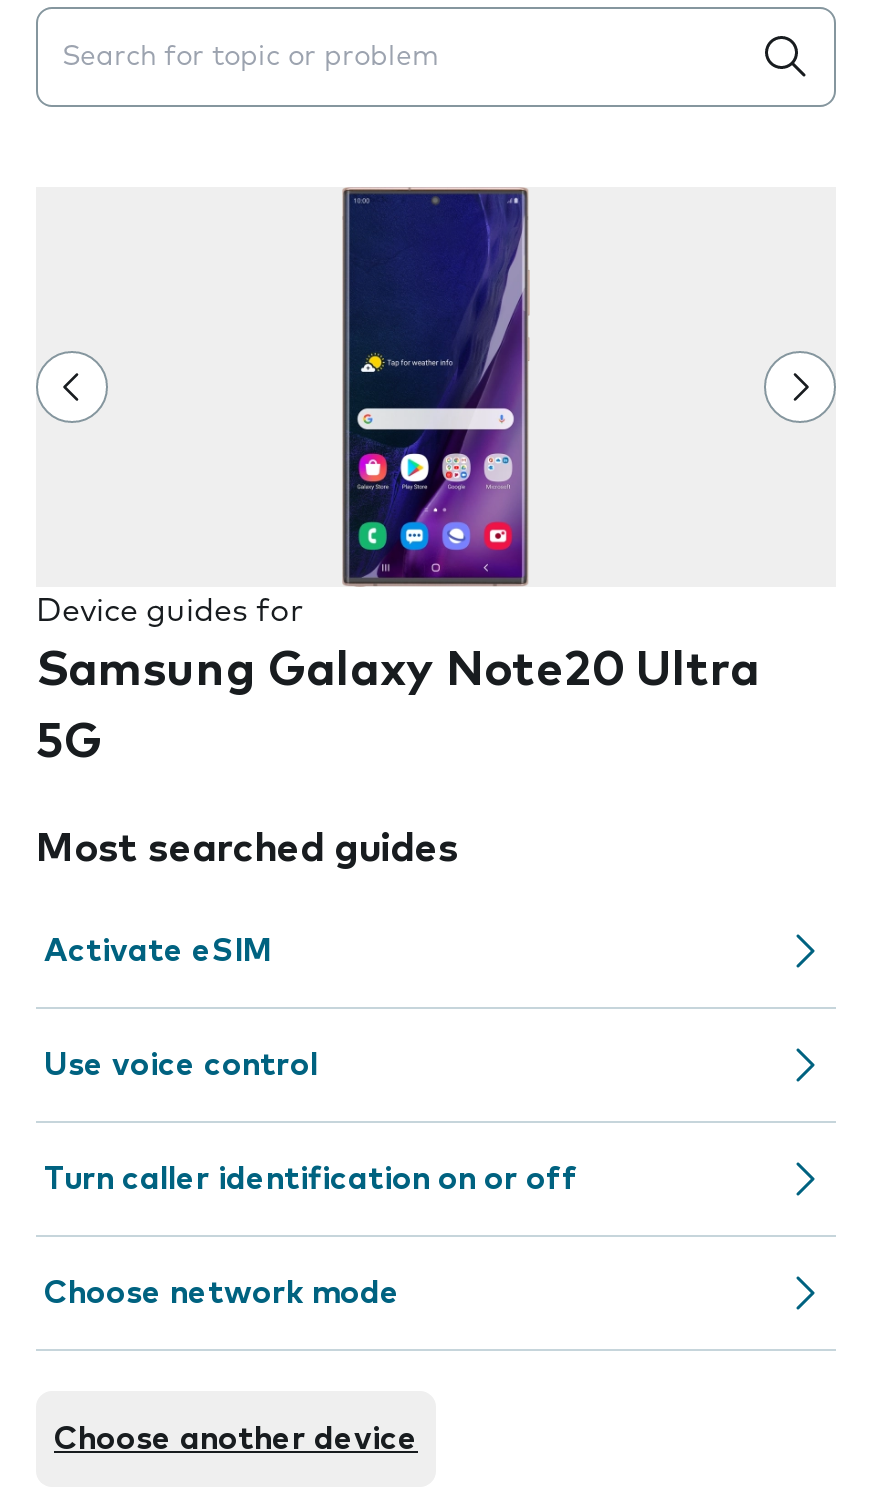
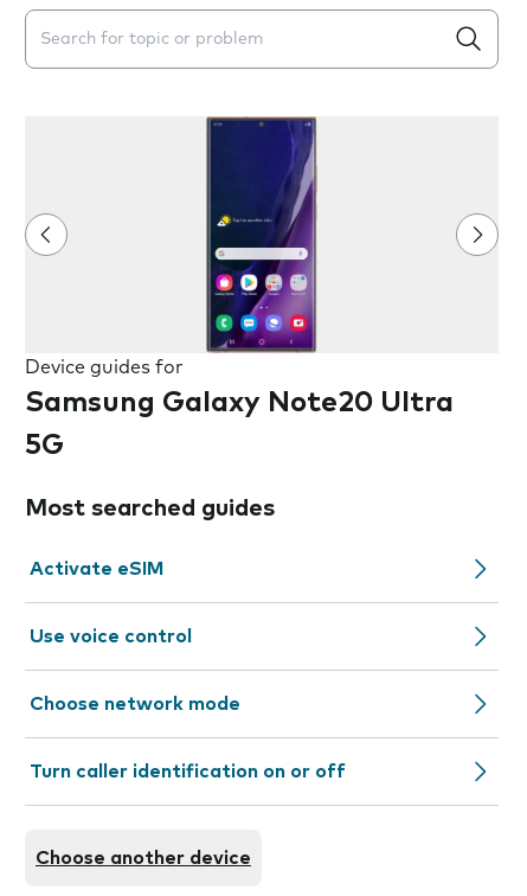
moved down: Turn caller identification on or off

moved up: Choose network mode
